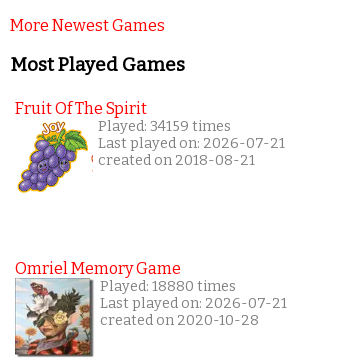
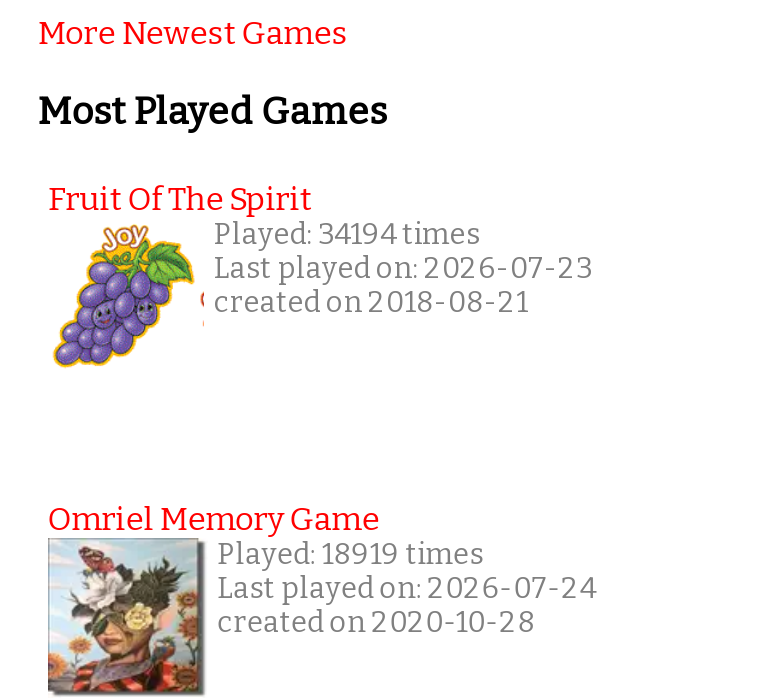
- Played: 34159 times
+ Played: 34194 times

- Last played on: 2026-07-21
+ Last played on: 2026-07-23

- Played: 18880 times
+ Played: 18919 times

- Last played on: 2026-07-21
+ Last played on: 2026-07-24
